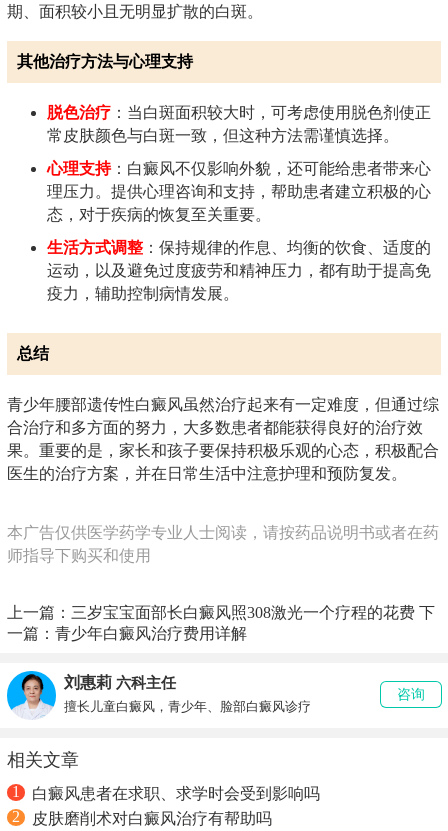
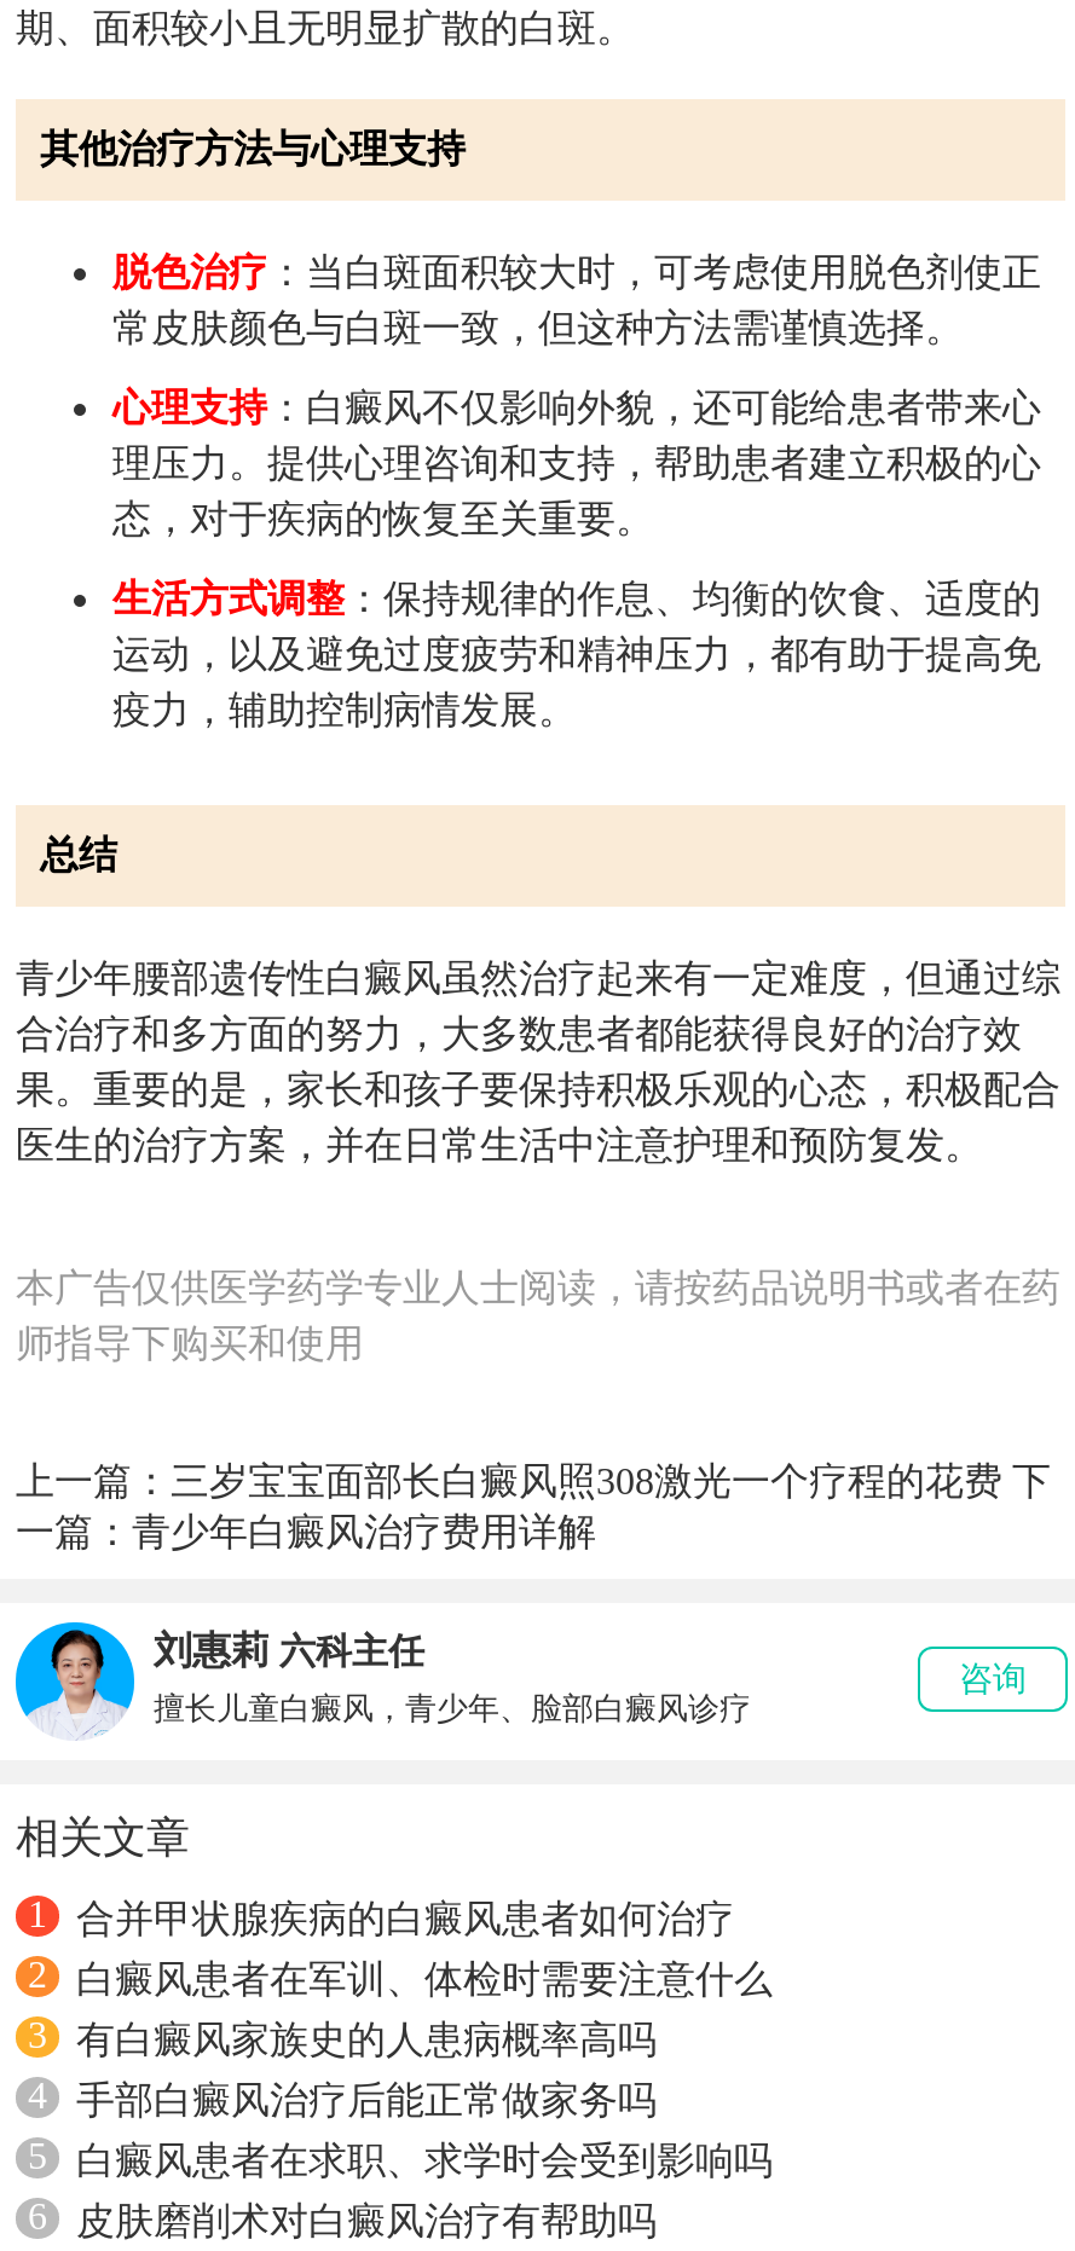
+ 合并甲状腺疾病的白癜风患者如何治疗
+ 2
+ 白癜风患者在军训、体检时需要注意什么
+ 3
+ 有白癜风家族史的人患病概率高吗
+ 4
+ 手部白癜风治疗后能正常做家务吗
+ 5

- 2 皮肤磨削术对白癜风治疗有帮助吗
+ 6 皮肤磨削术对白癜风治疗有帮助吗
